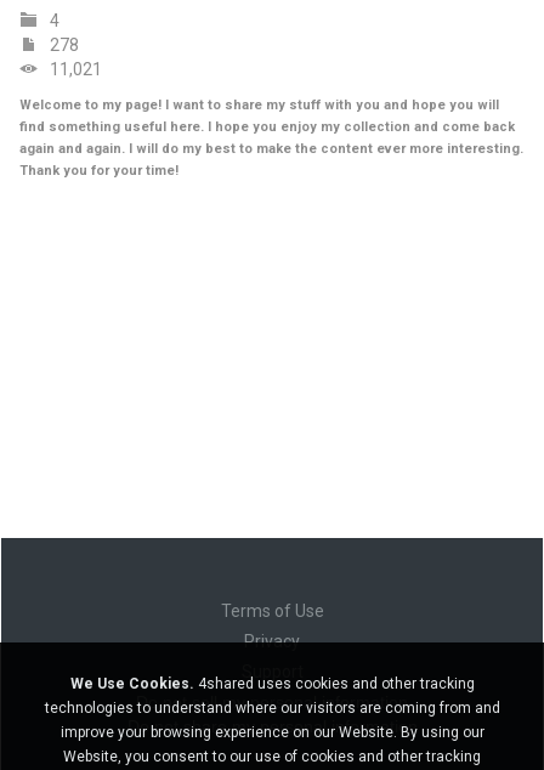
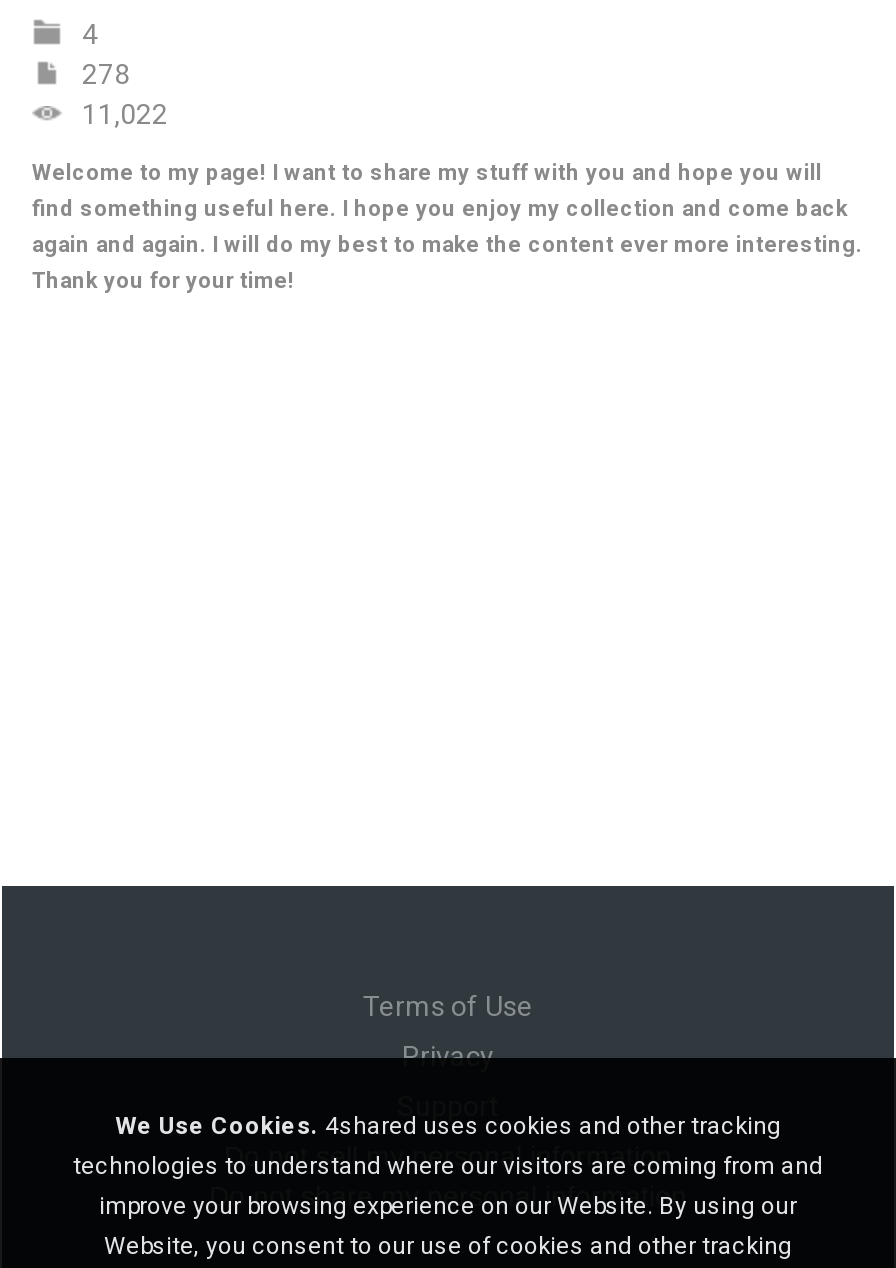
- 11,021
+ 11,022
